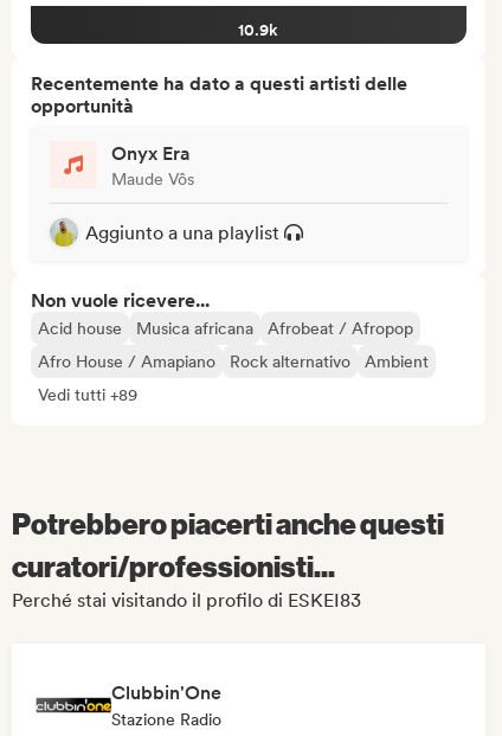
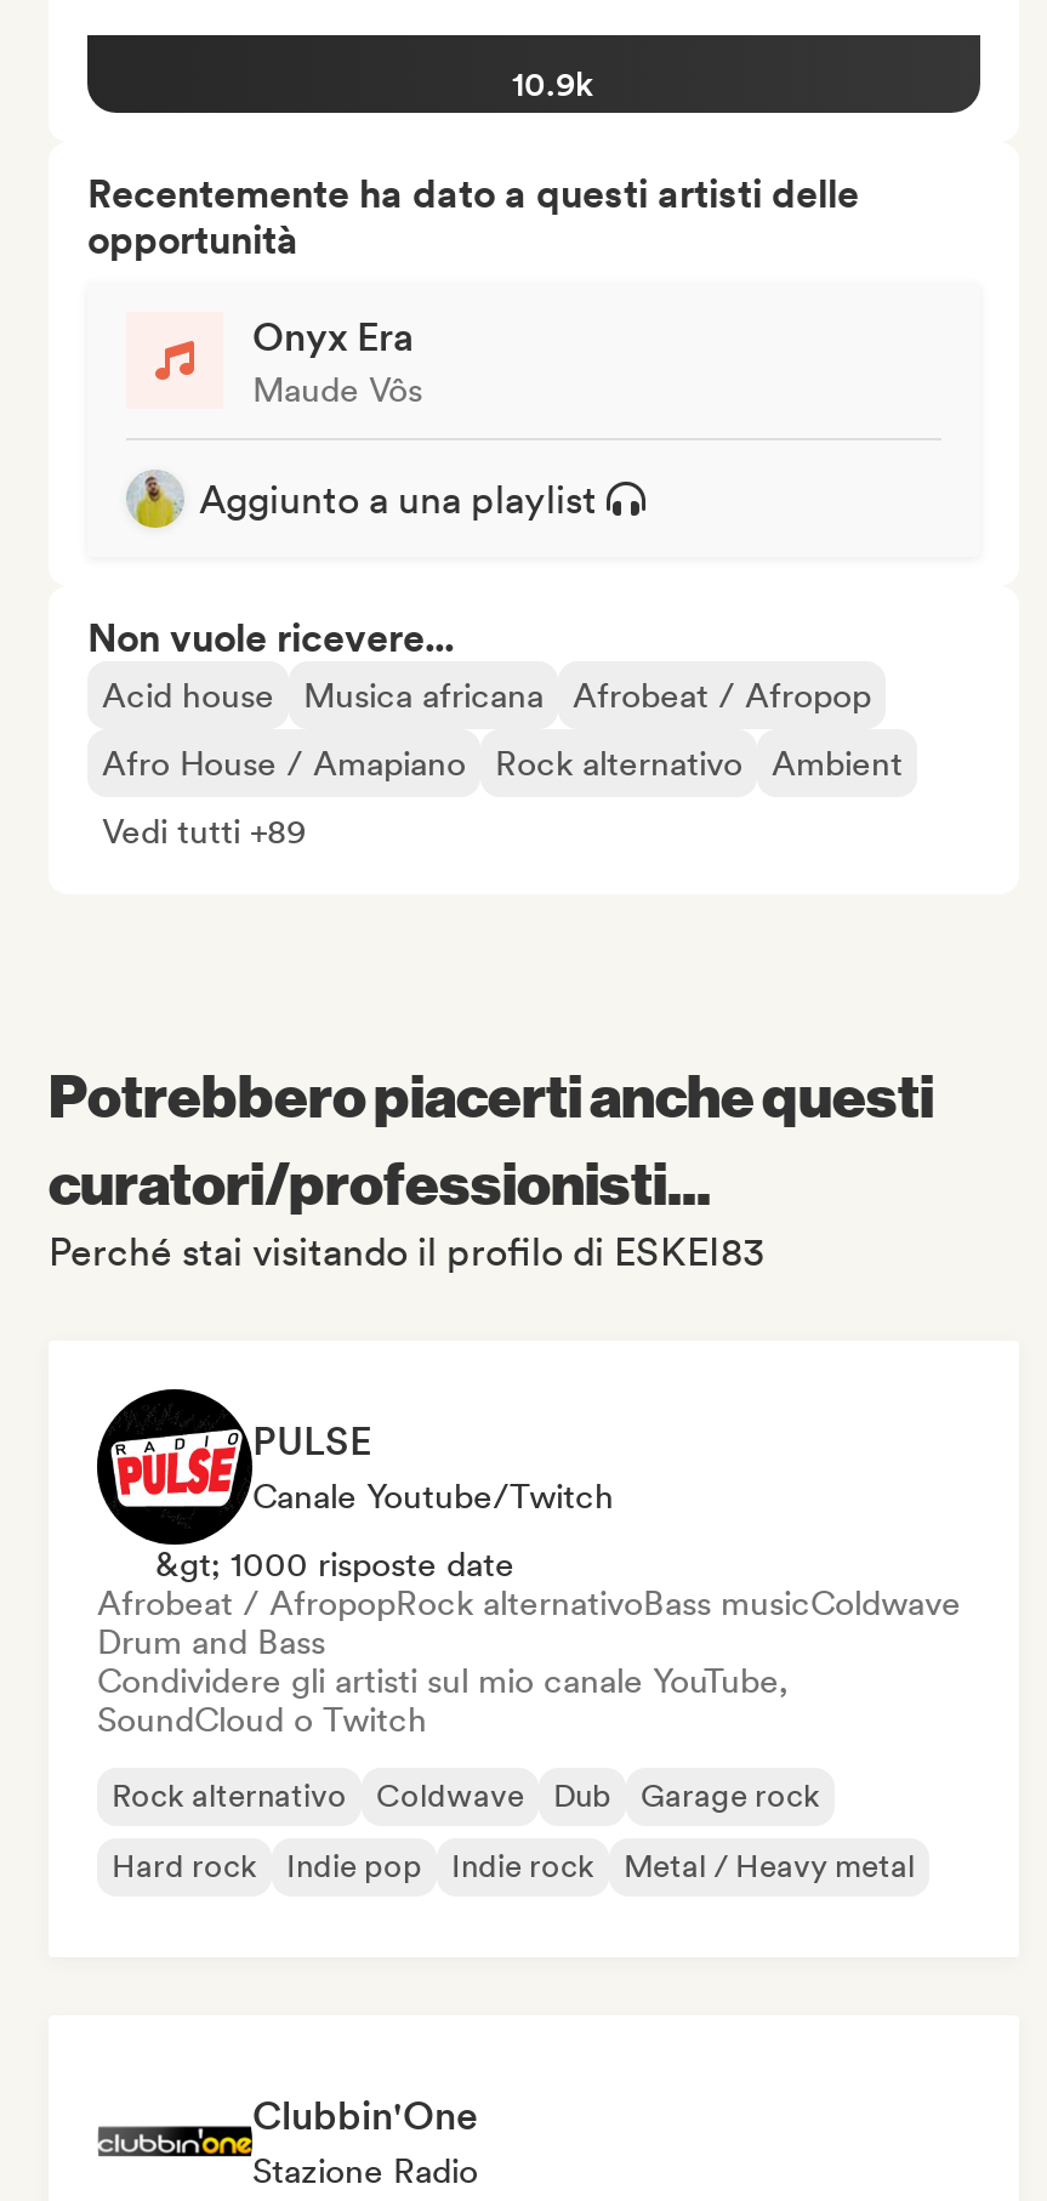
+ [image]
+ PULSE
+ Canale Youtube/Twitch
+ &gt; 1000 risposte date
+ Afrobeat / AfropopRock alternativoBass musicColdwave
+ Drum and Bass
+ Condividere gli artisti sul mio canale YouTube,
+ SoundCloud o Twitch
+ Rock alternativo
+ Coldwave
+ Dub
+ Garage rock
+ Hard rock
+ Indie pop
+ Indie rock
+ Metal / Heavy metal
